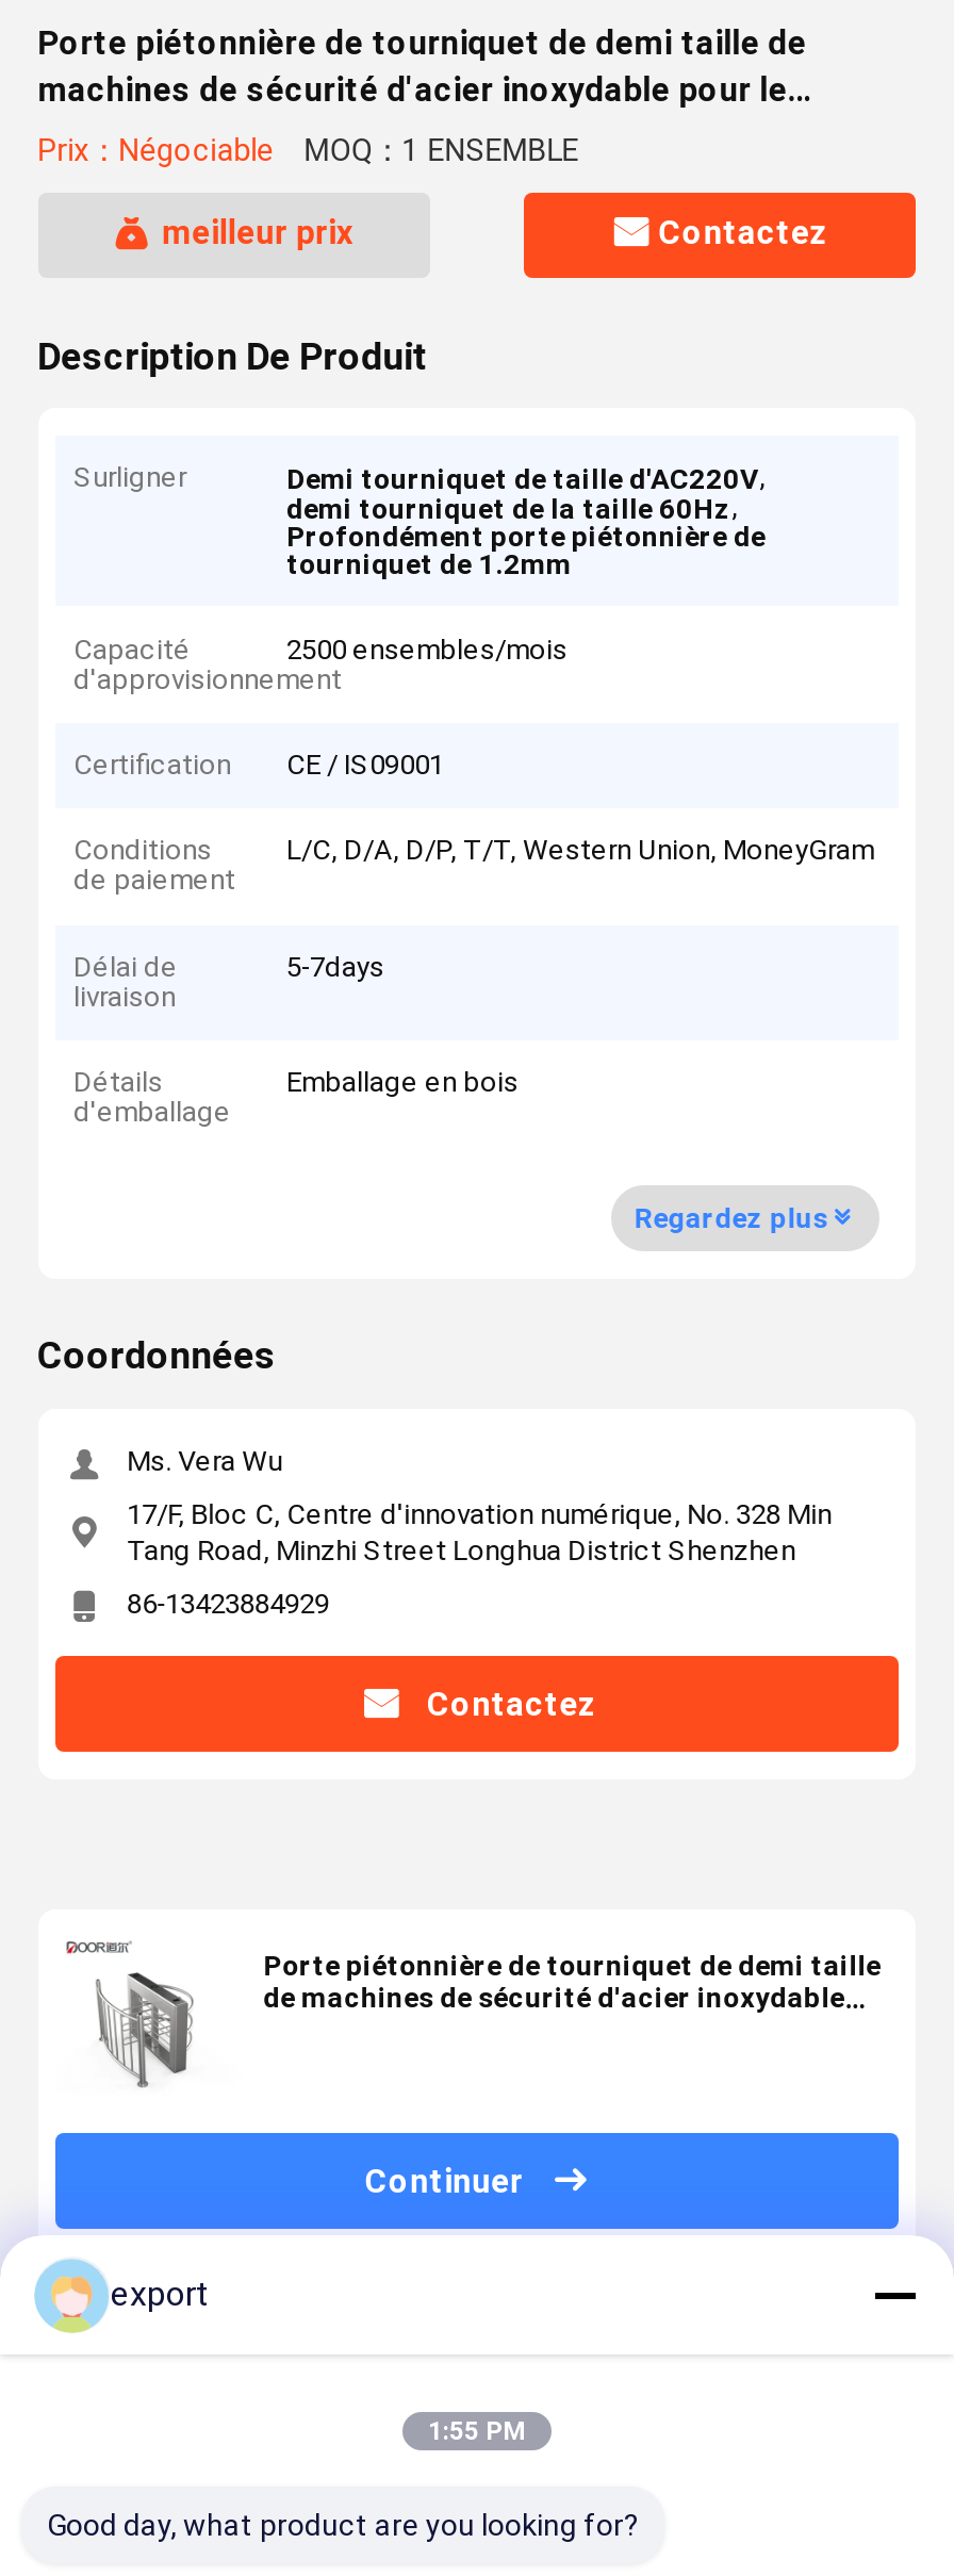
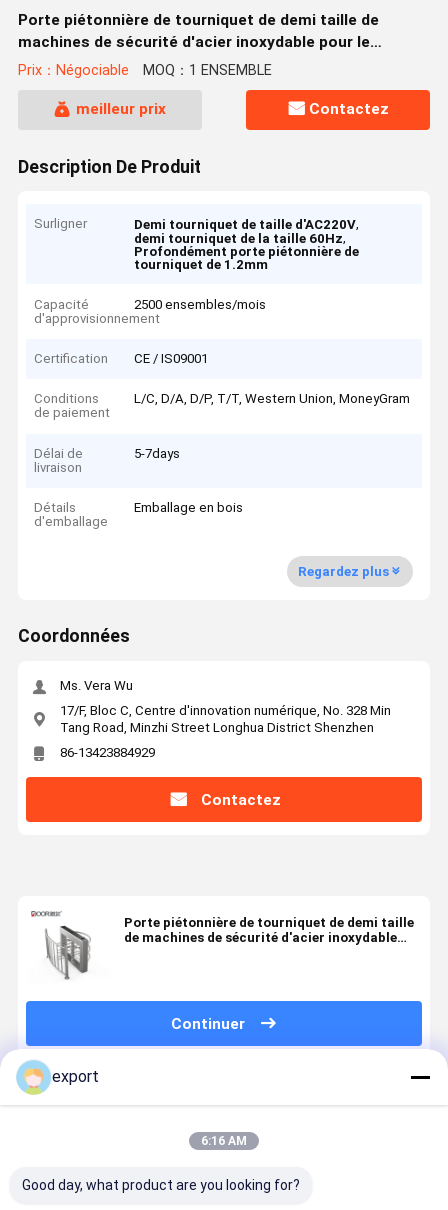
- 1:55 PM
+ 6:16 AM
